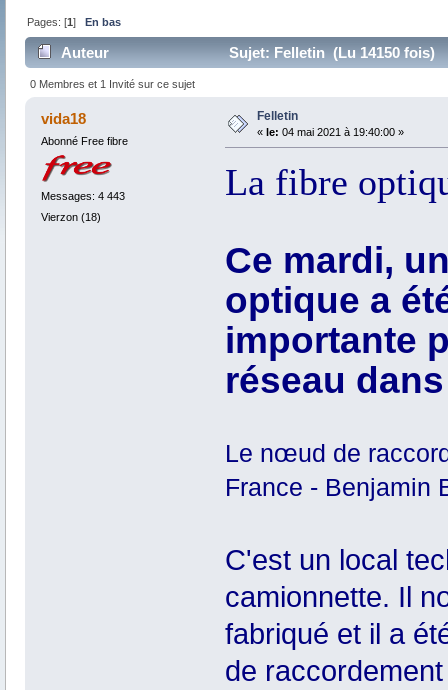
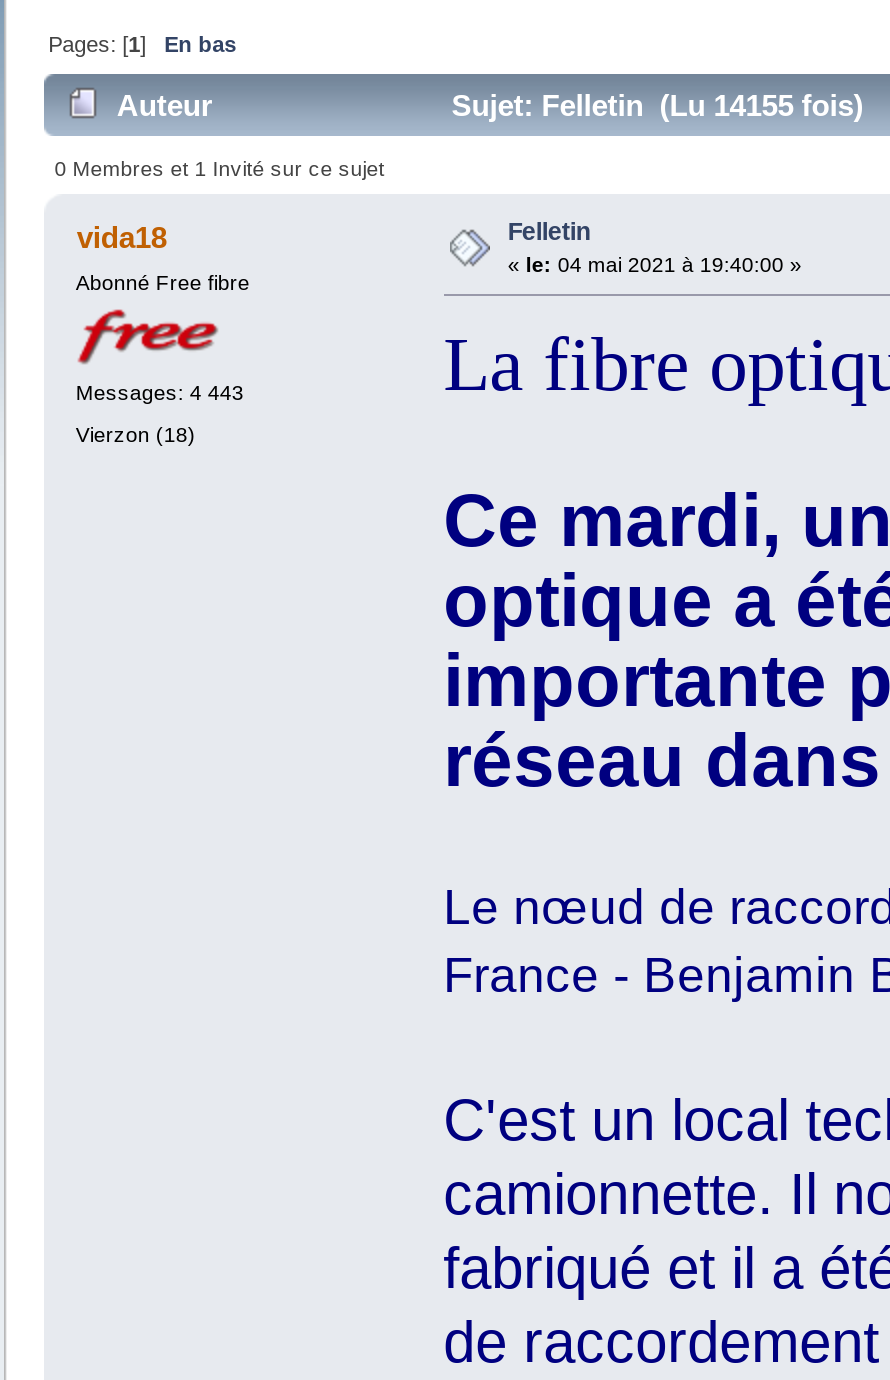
- Sujet: Felletin (Lu 14150 fois)
+ Sujet: Felletin (Lu 14155 fois)
